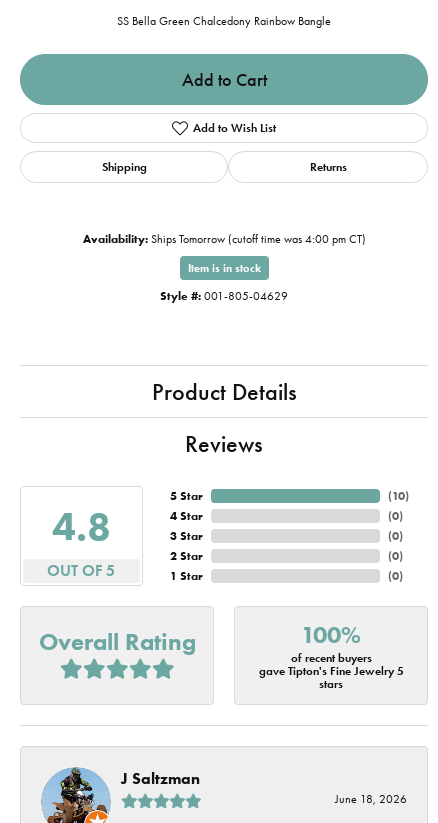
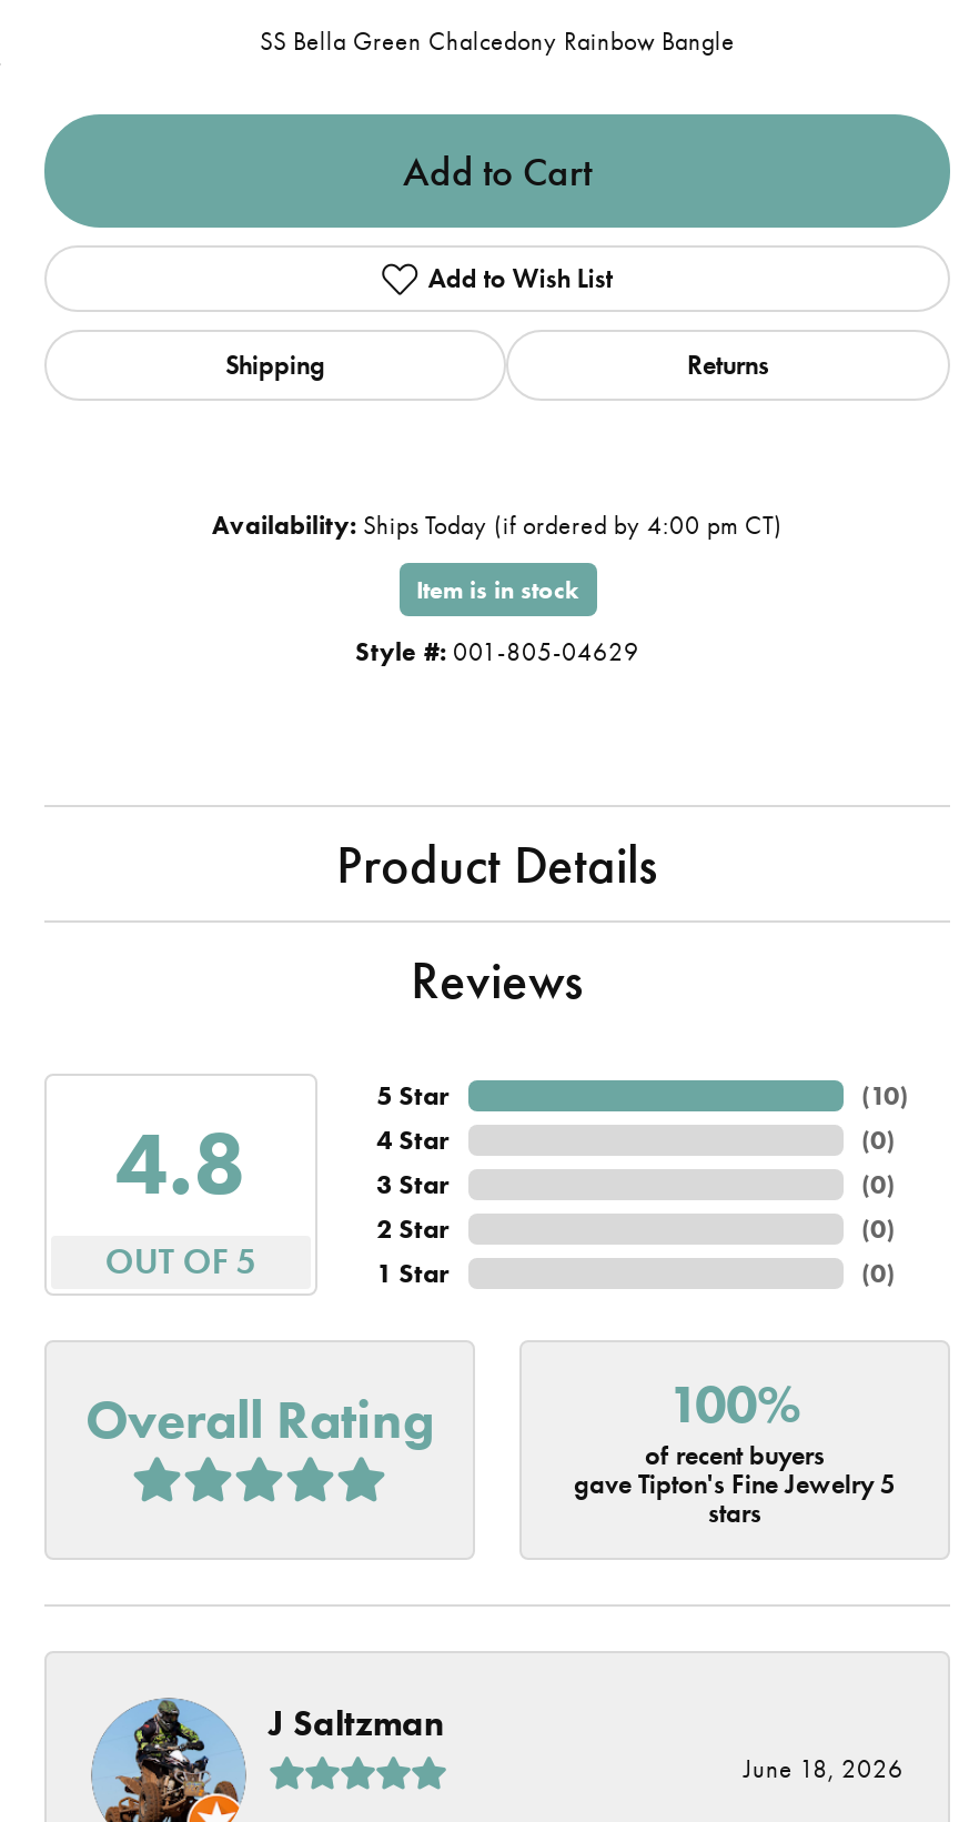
- Availability: Ships Tomorrow (cutoff time was 4:00 pm CT)
+ Availability: Ships Today (if ordered by 4:00 pm CT)
